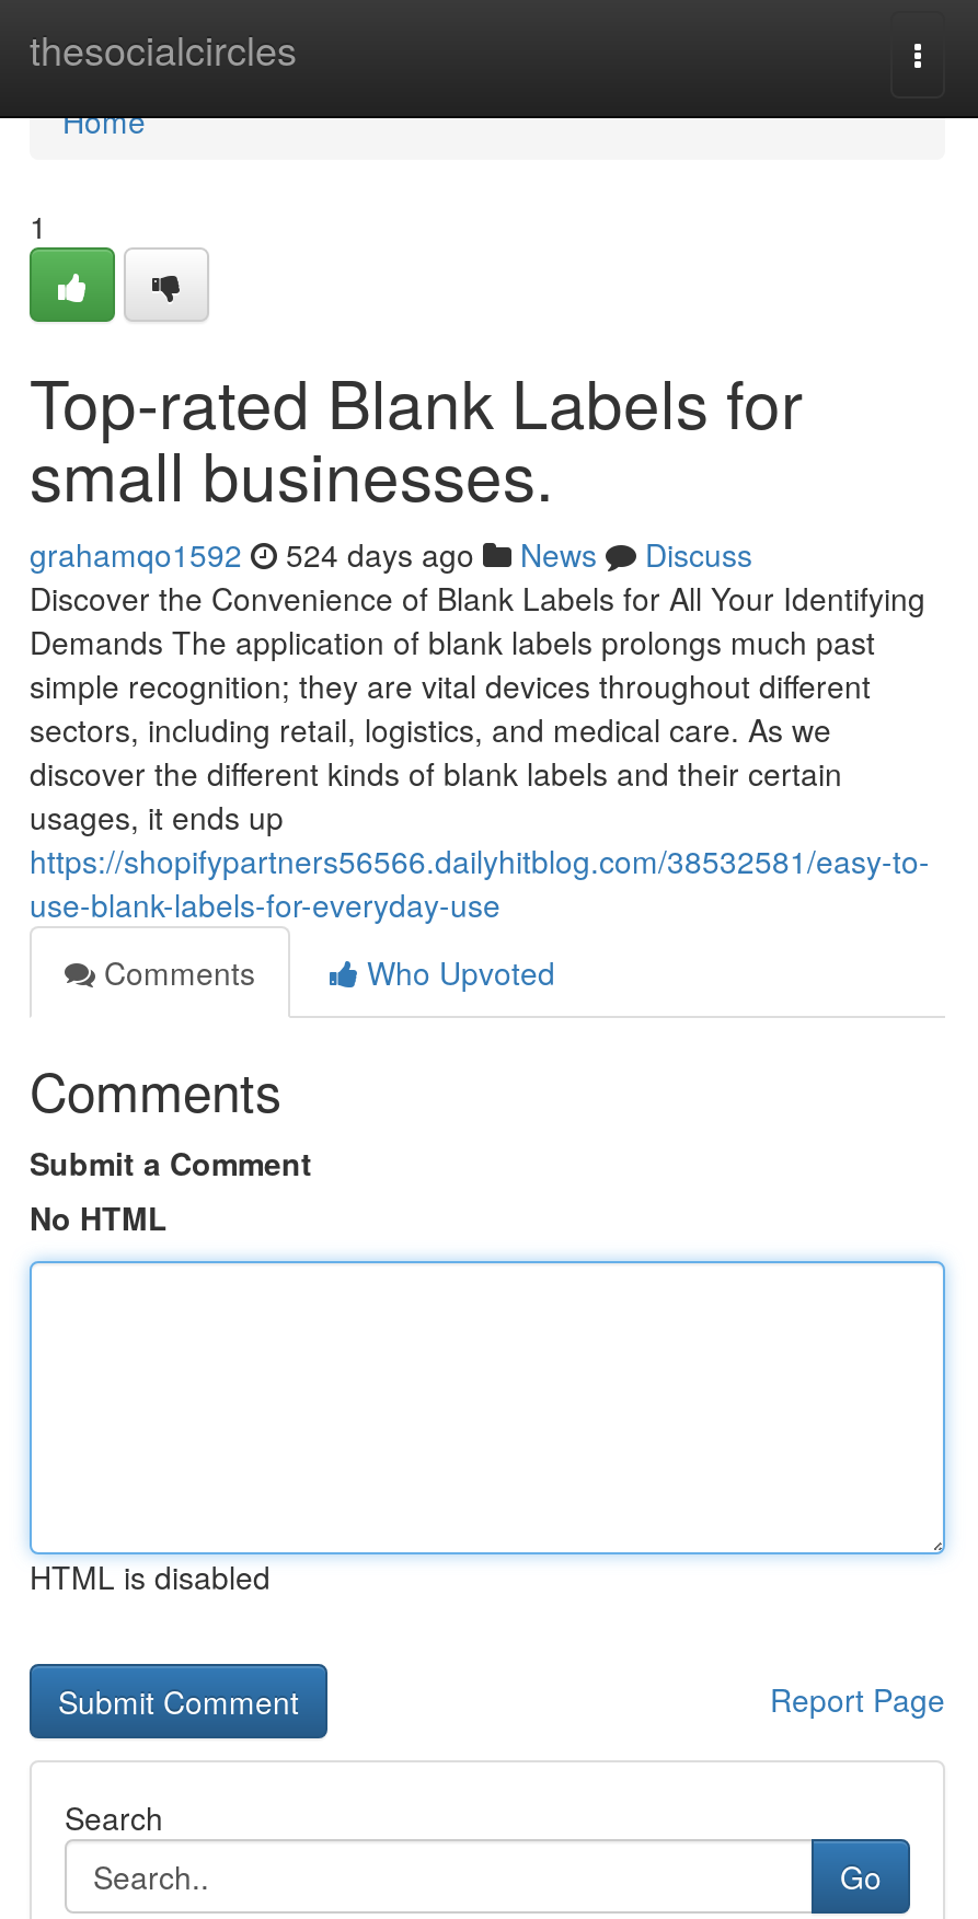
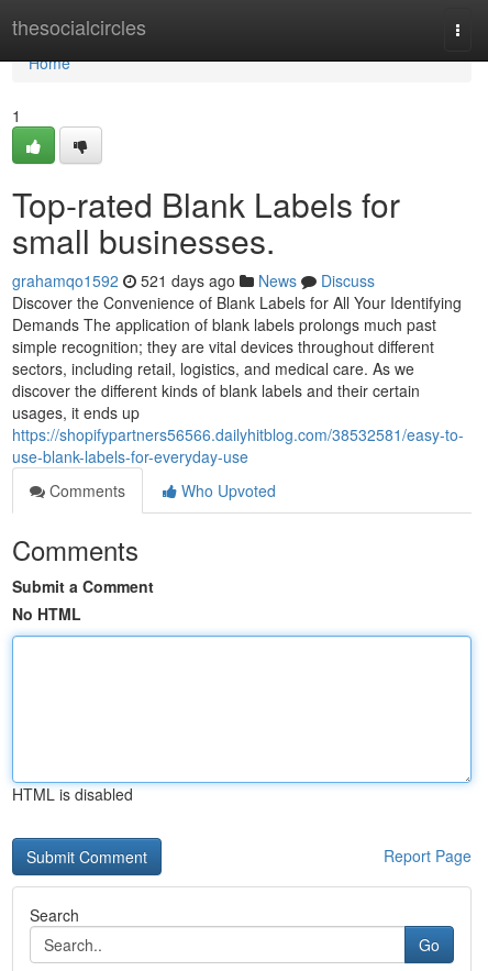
- grahamqo1592 524 days ago News Discuss
+ grahamqo1592 521 days ago News Discuss
